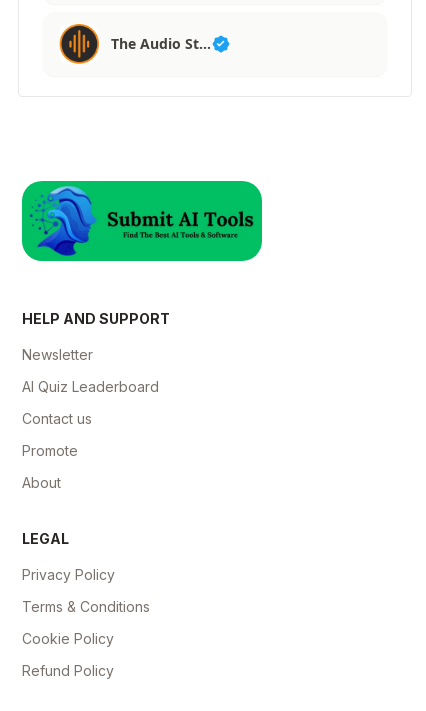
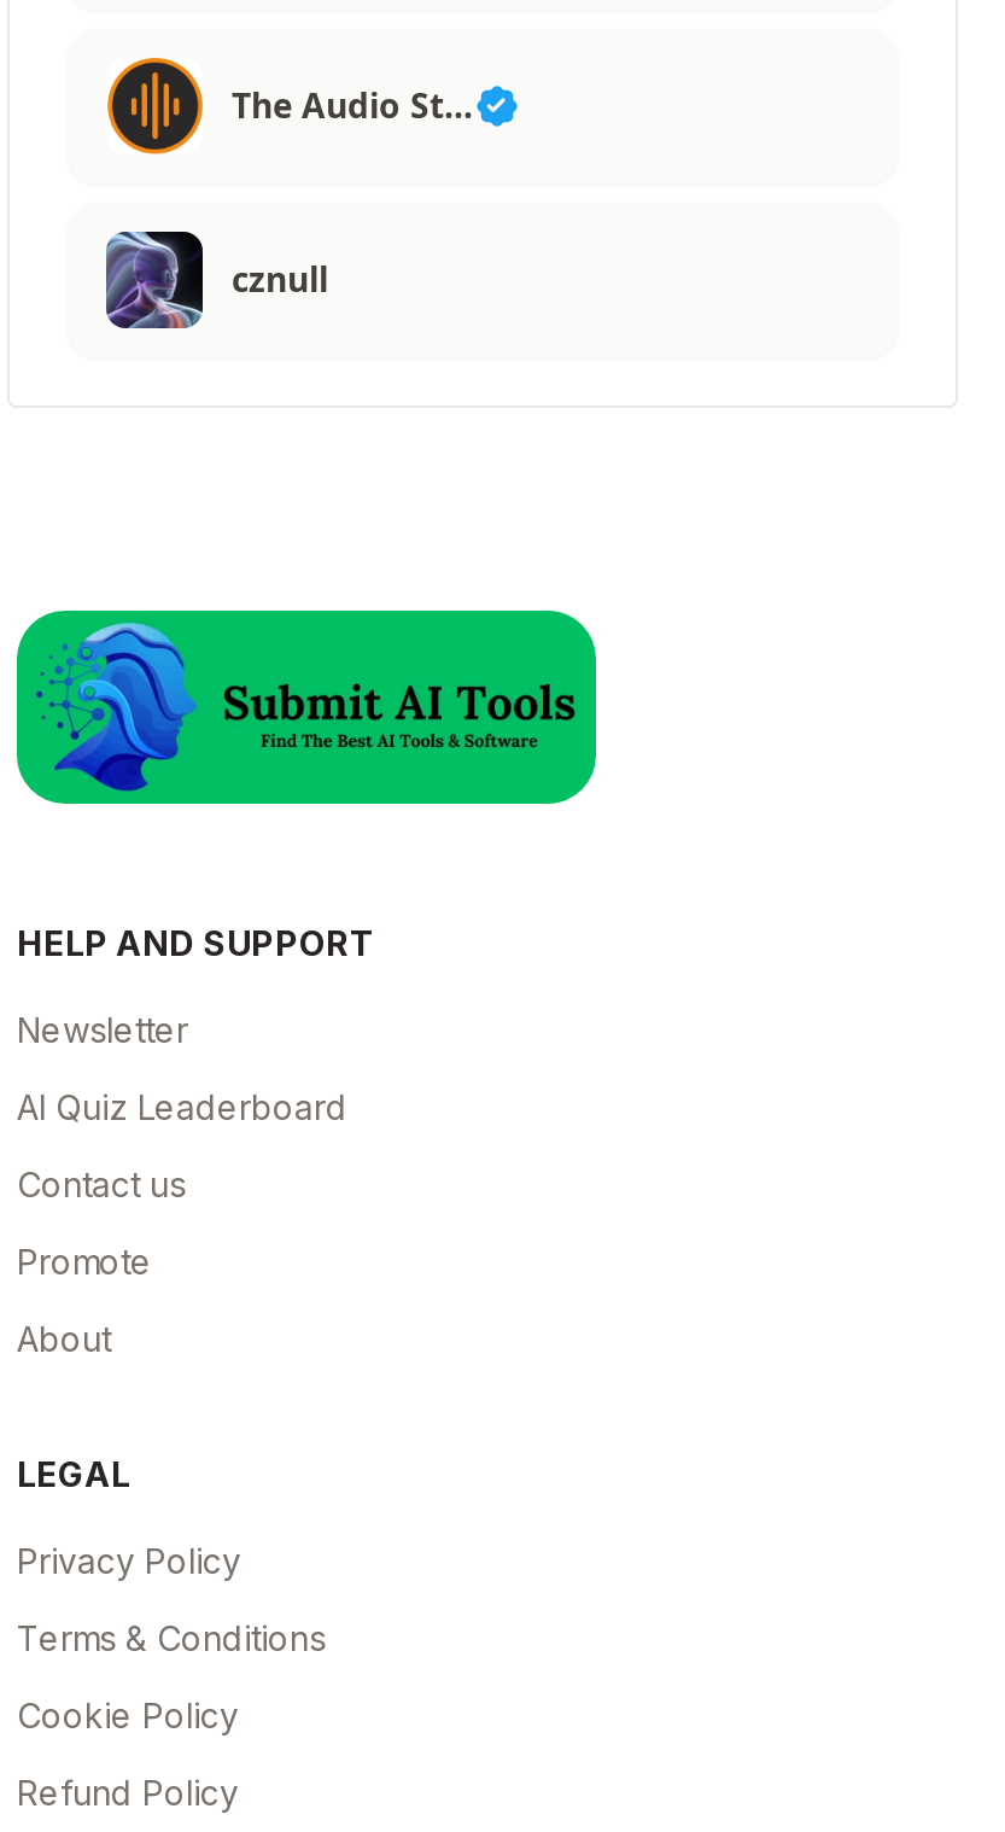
+ [image]
+ cznull
